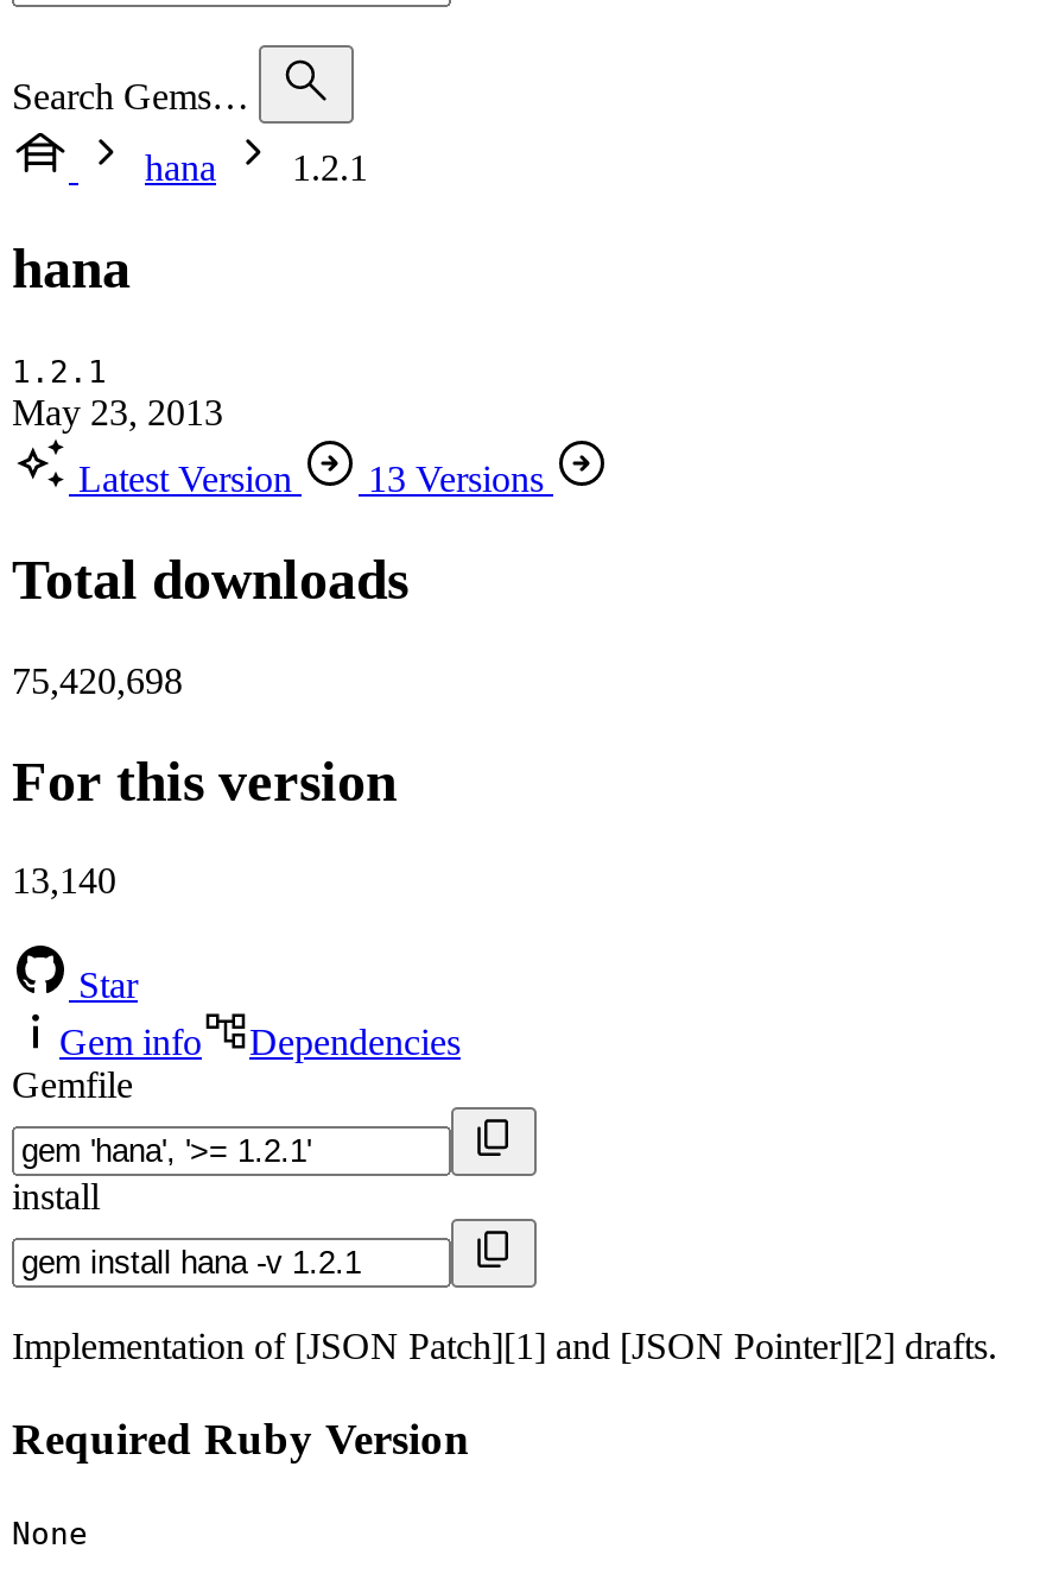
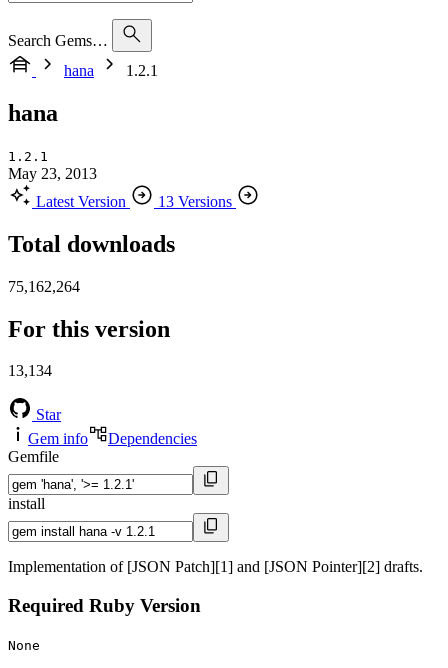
- 75,420,698
+ 75,162,264

- 13,140
+ 13,134
